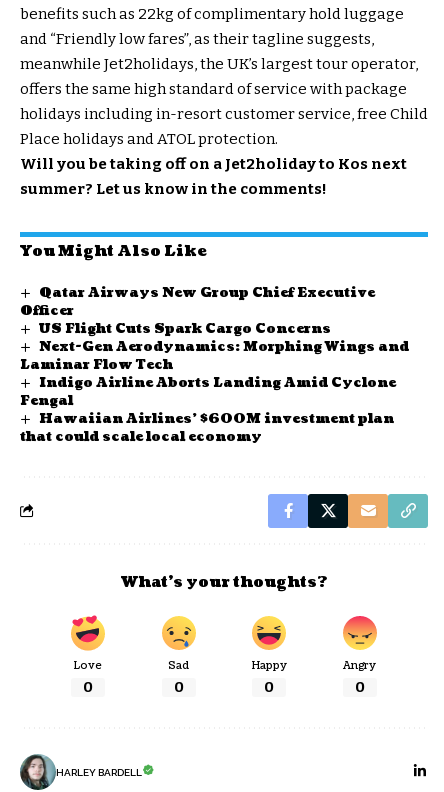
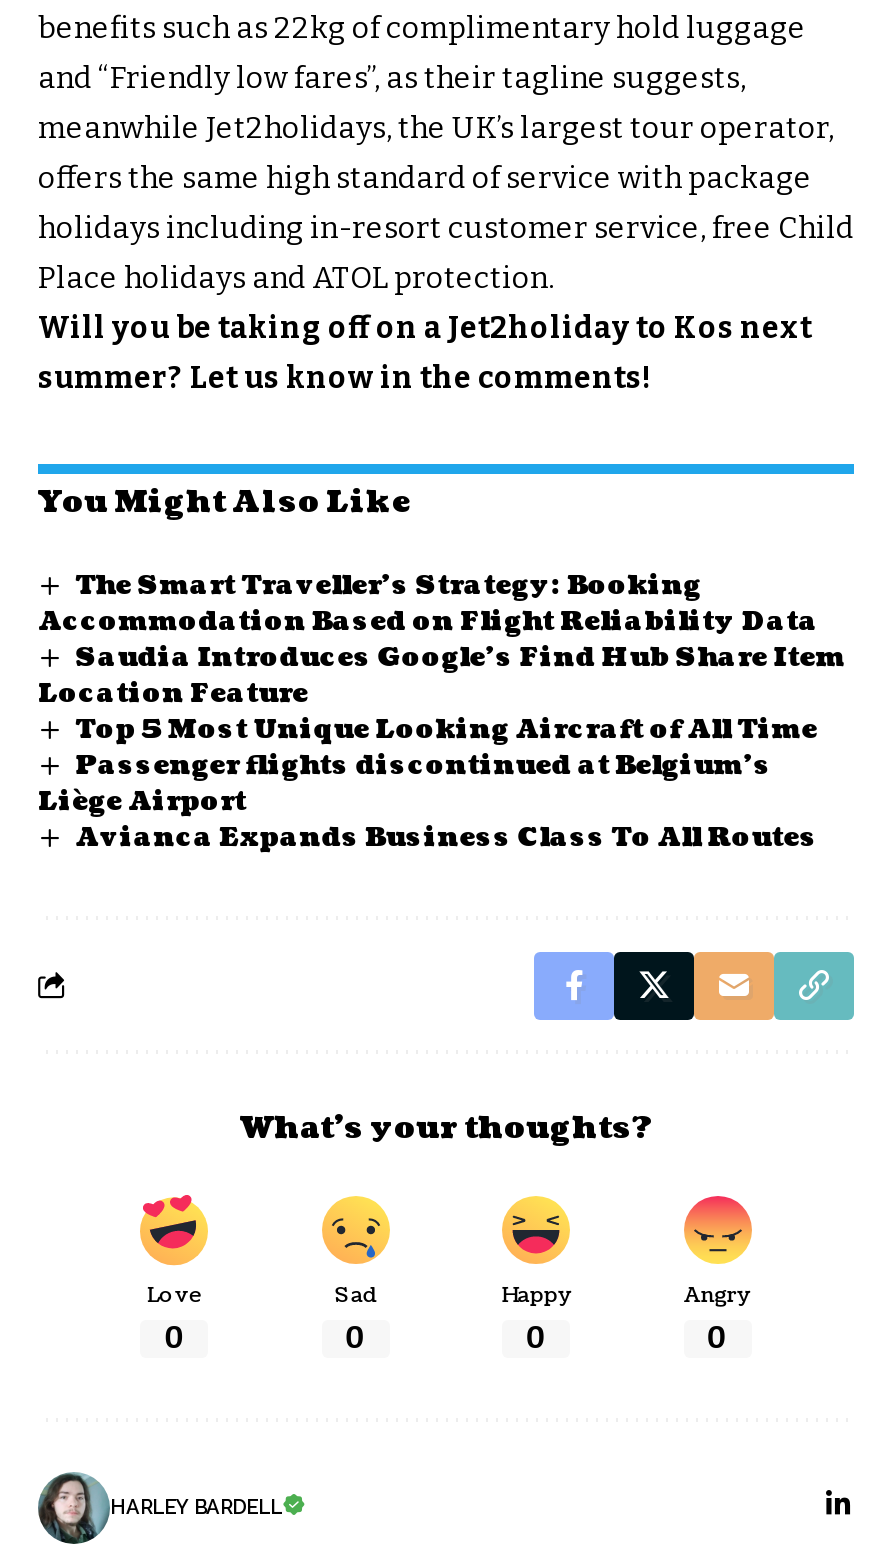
- Qatar Airways New Group Chief Executive
- Officer
- US Flight Cuts Spark Cargo Concerns
- Next-Gen Aerodynamics: Morphing Wings and
- Laminar Flow Tech
- Indigo Airline Aborts Landing Amid Cyclone
- Fengal
- Hawaiian Airlines’ $600M investment plan
- that could scale local economy
+ The Smart Traveller’s Strategy: Booking
+ Accommodation Based on Flight Reliability Data
+ Saudia Introduces Google’s Find Hub Share Item
+ Location Feature
+ Top 5 Most Unique Looking Aircraft of All Time
+ Passenger flights discontinued at Belgium’s
+ Liège Airport
+ Avianca Expands Business Class To All Routes
